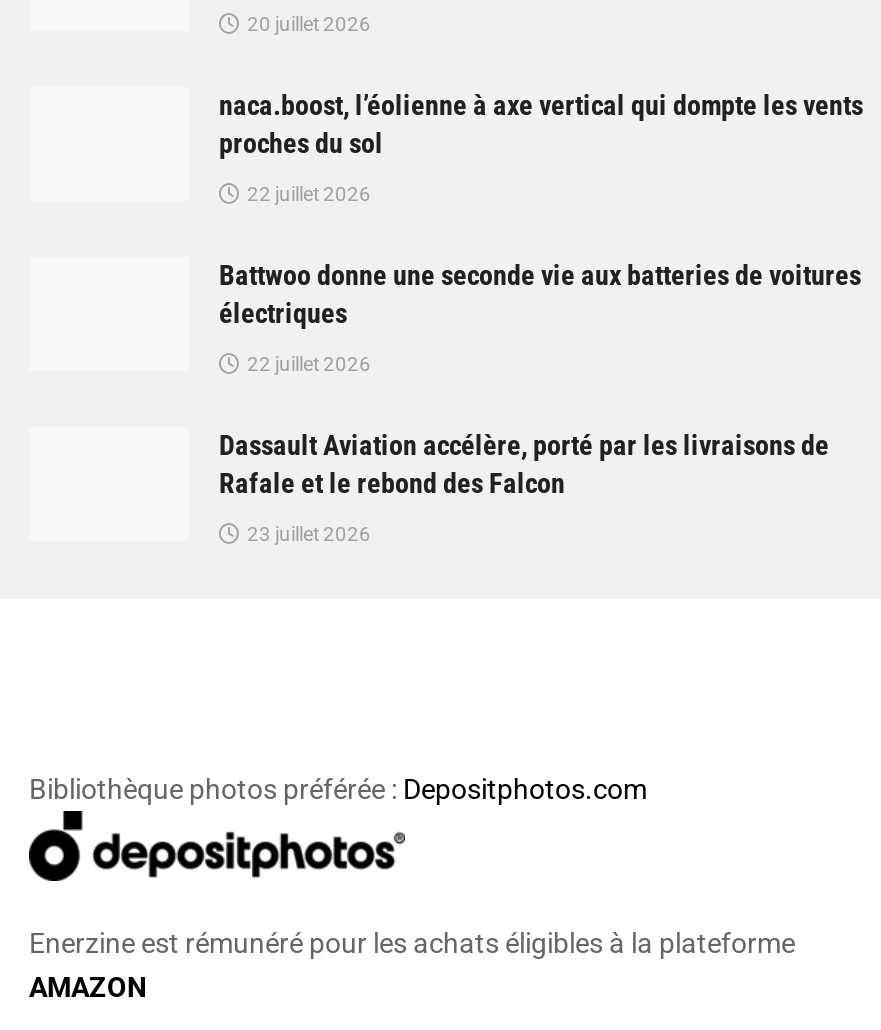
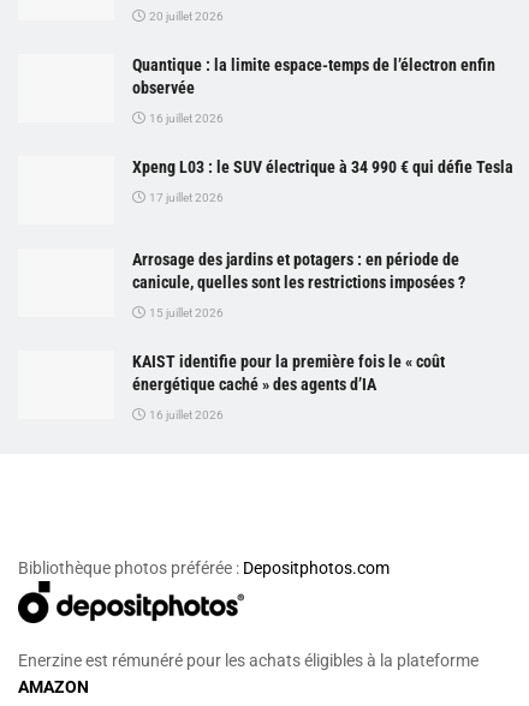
- naca.boost, l’éolienne à axe vertical qui dompte les vents
- proches du sol
- 22 juillet 2026
- Battwoo donne une seconde vie aux batteries de voitures
- électriques
- 22 juillet 2026
- Dassault Aviation accélère, porté par les livraisons de
- Rafale et le rebond des Falcon
- 23 juillet 2026
+ Quantique : la limite espace-temps de l’électron enfin
+ observée
+ 16 juillet 2026
+ Xpeng L03 : le SUV électrique à 34 990 € qui défie Tesla
+ 17 juillet 2026
+ Arrosage des jardins et potagers : en période de
+ canicule, quelles sont les restrictions imposées ?
+ 15 juillet 2026
+ KAIST identifie pour la première fois le « coût
+ énergétique caché » des agents d’IA
+ 16 juillet 2026
